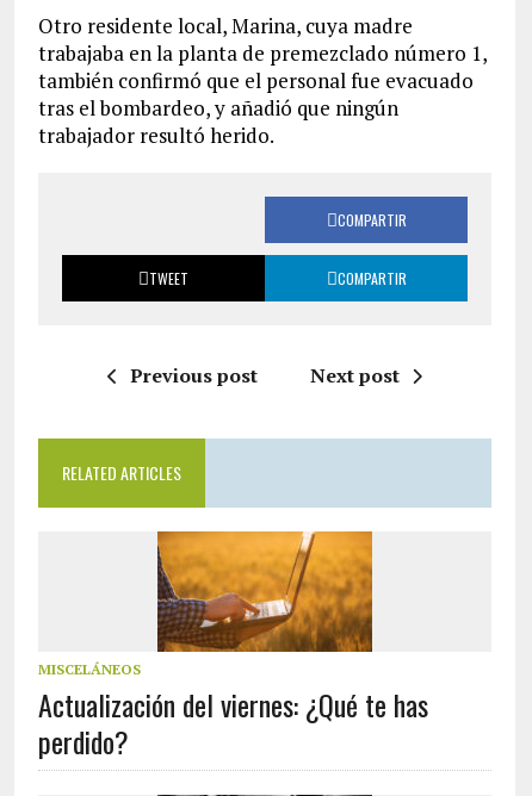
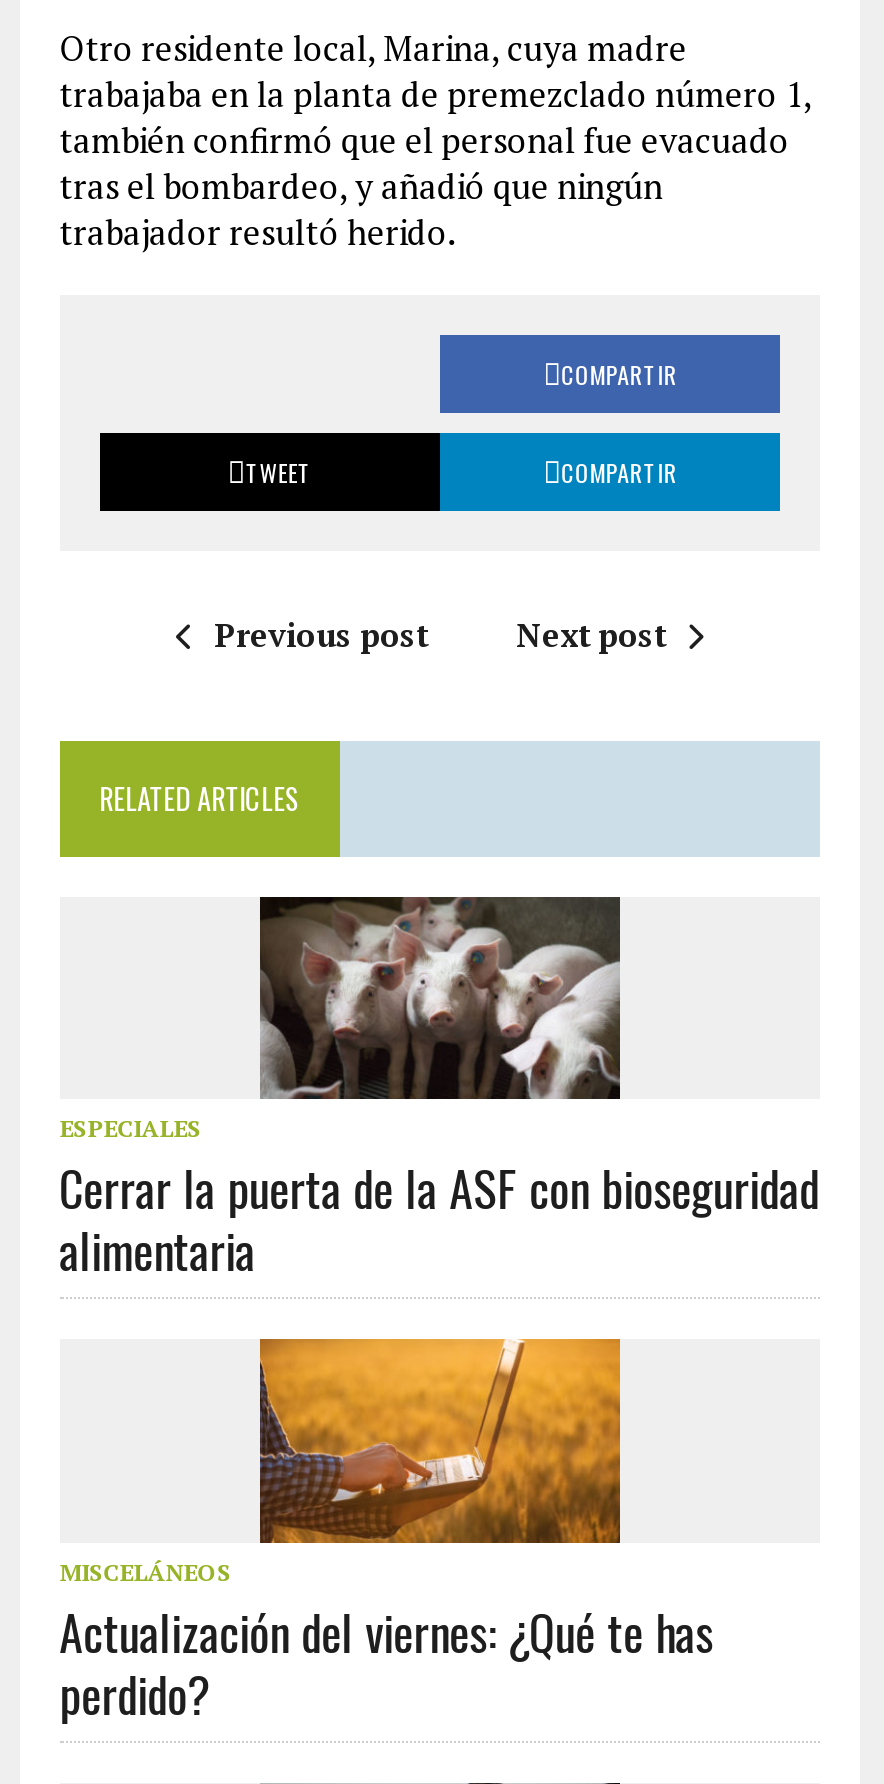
+ [image]
+ ESPECIALES
+ Cerrar la puerta de la ASF con bioseguridad
+ alimentaria
